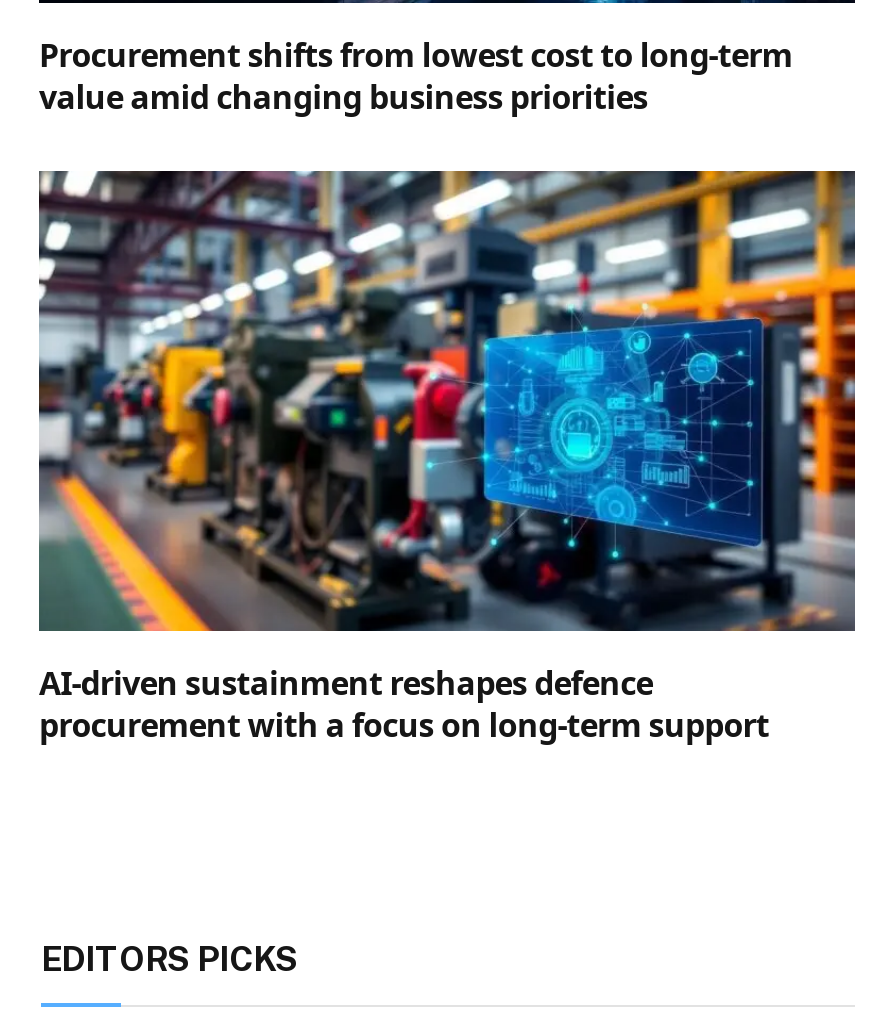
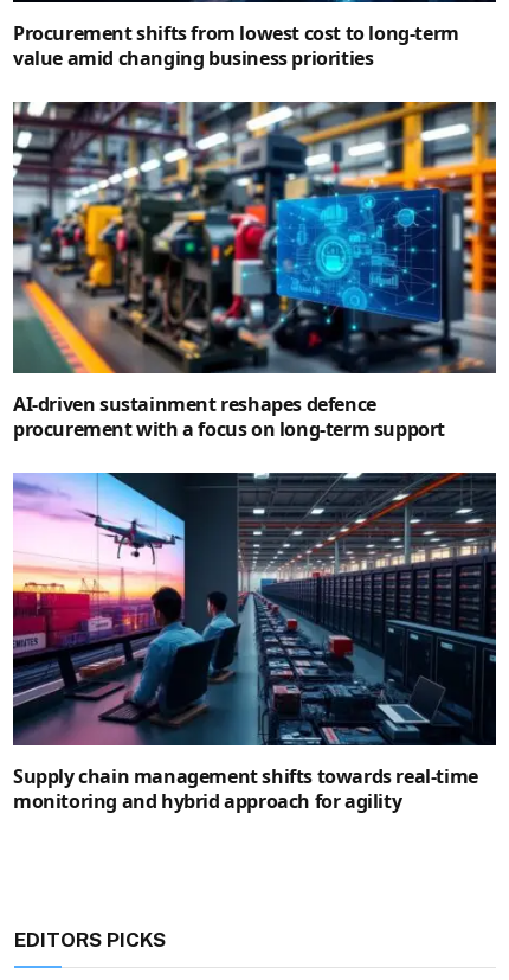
+ [image]
+ Supply chain management shifts towards real-time
+ monitoring and hybrid approach for agility
